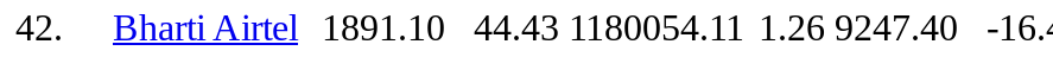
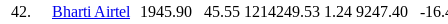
- Bharti Airtel 1891.10
+ Bharti Airtel 1945.90

- 44.43 1180054.11 1.26 9247.40
+ 45.55 1214249.53 1.24 9247.40
